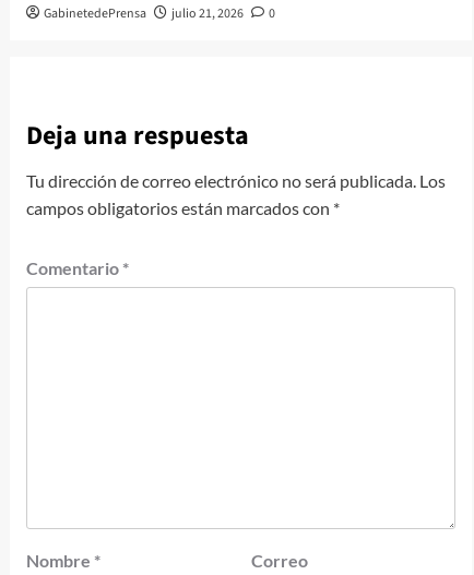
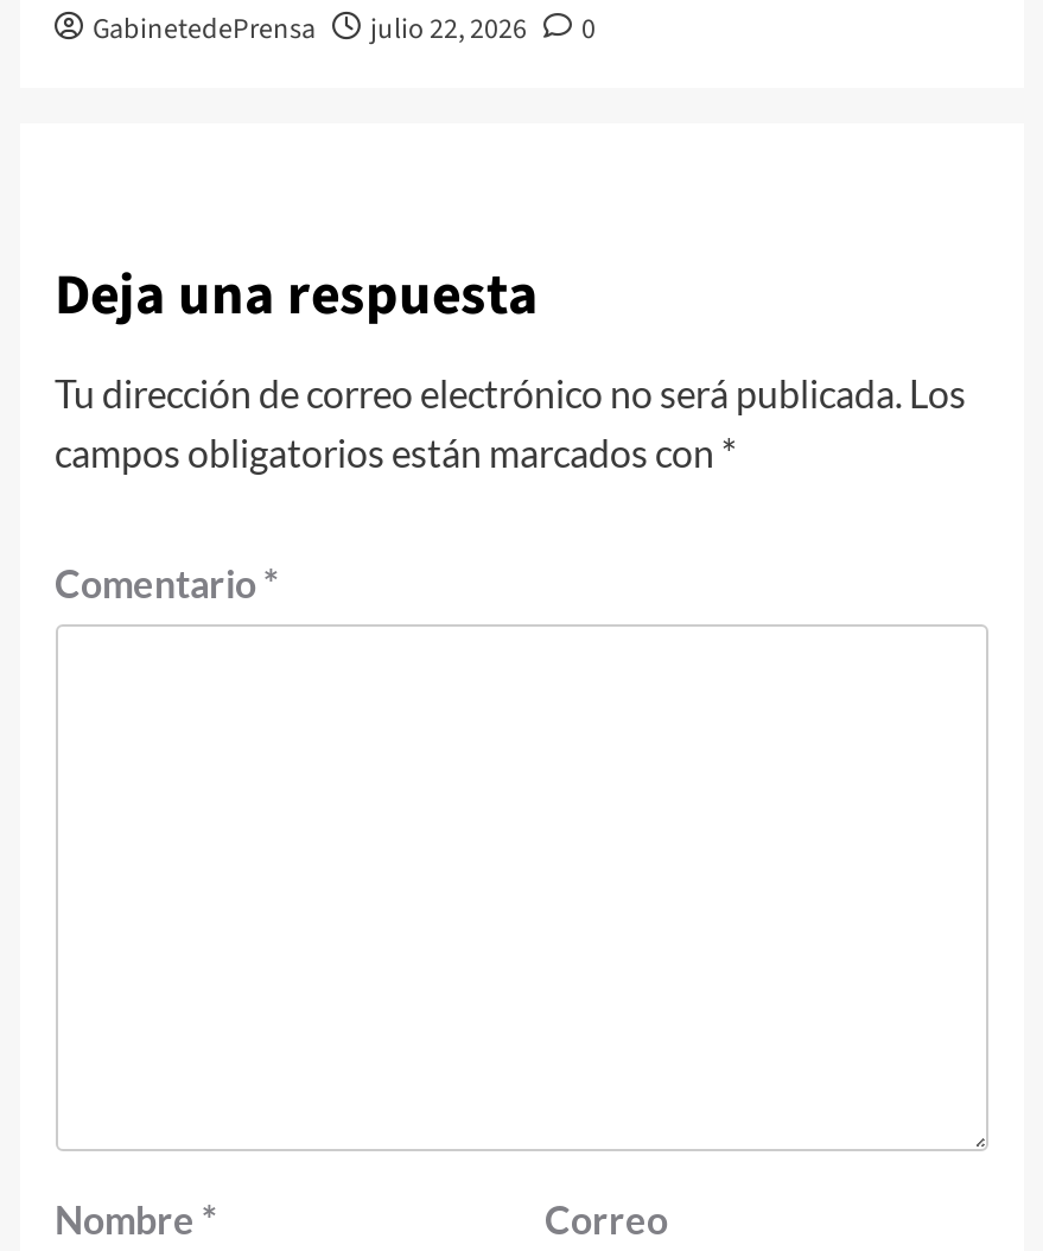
- GabinetedePrensa julio 21, 2026 0
+ GabinetedePrensa julio 22, 2026 0
